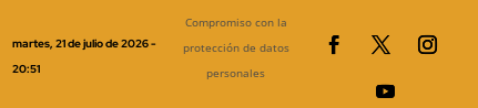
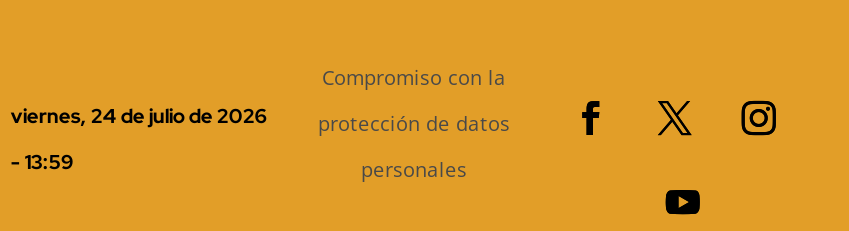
- martes, 21 de julio de 2026 -
+ viernes, 24 de julio de 2026

- 20:51
+ - 13:59
